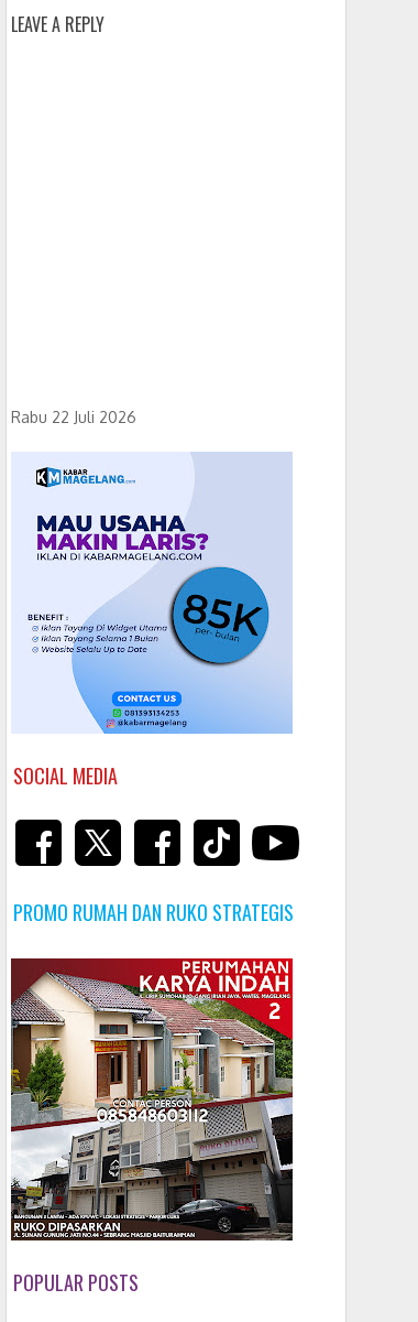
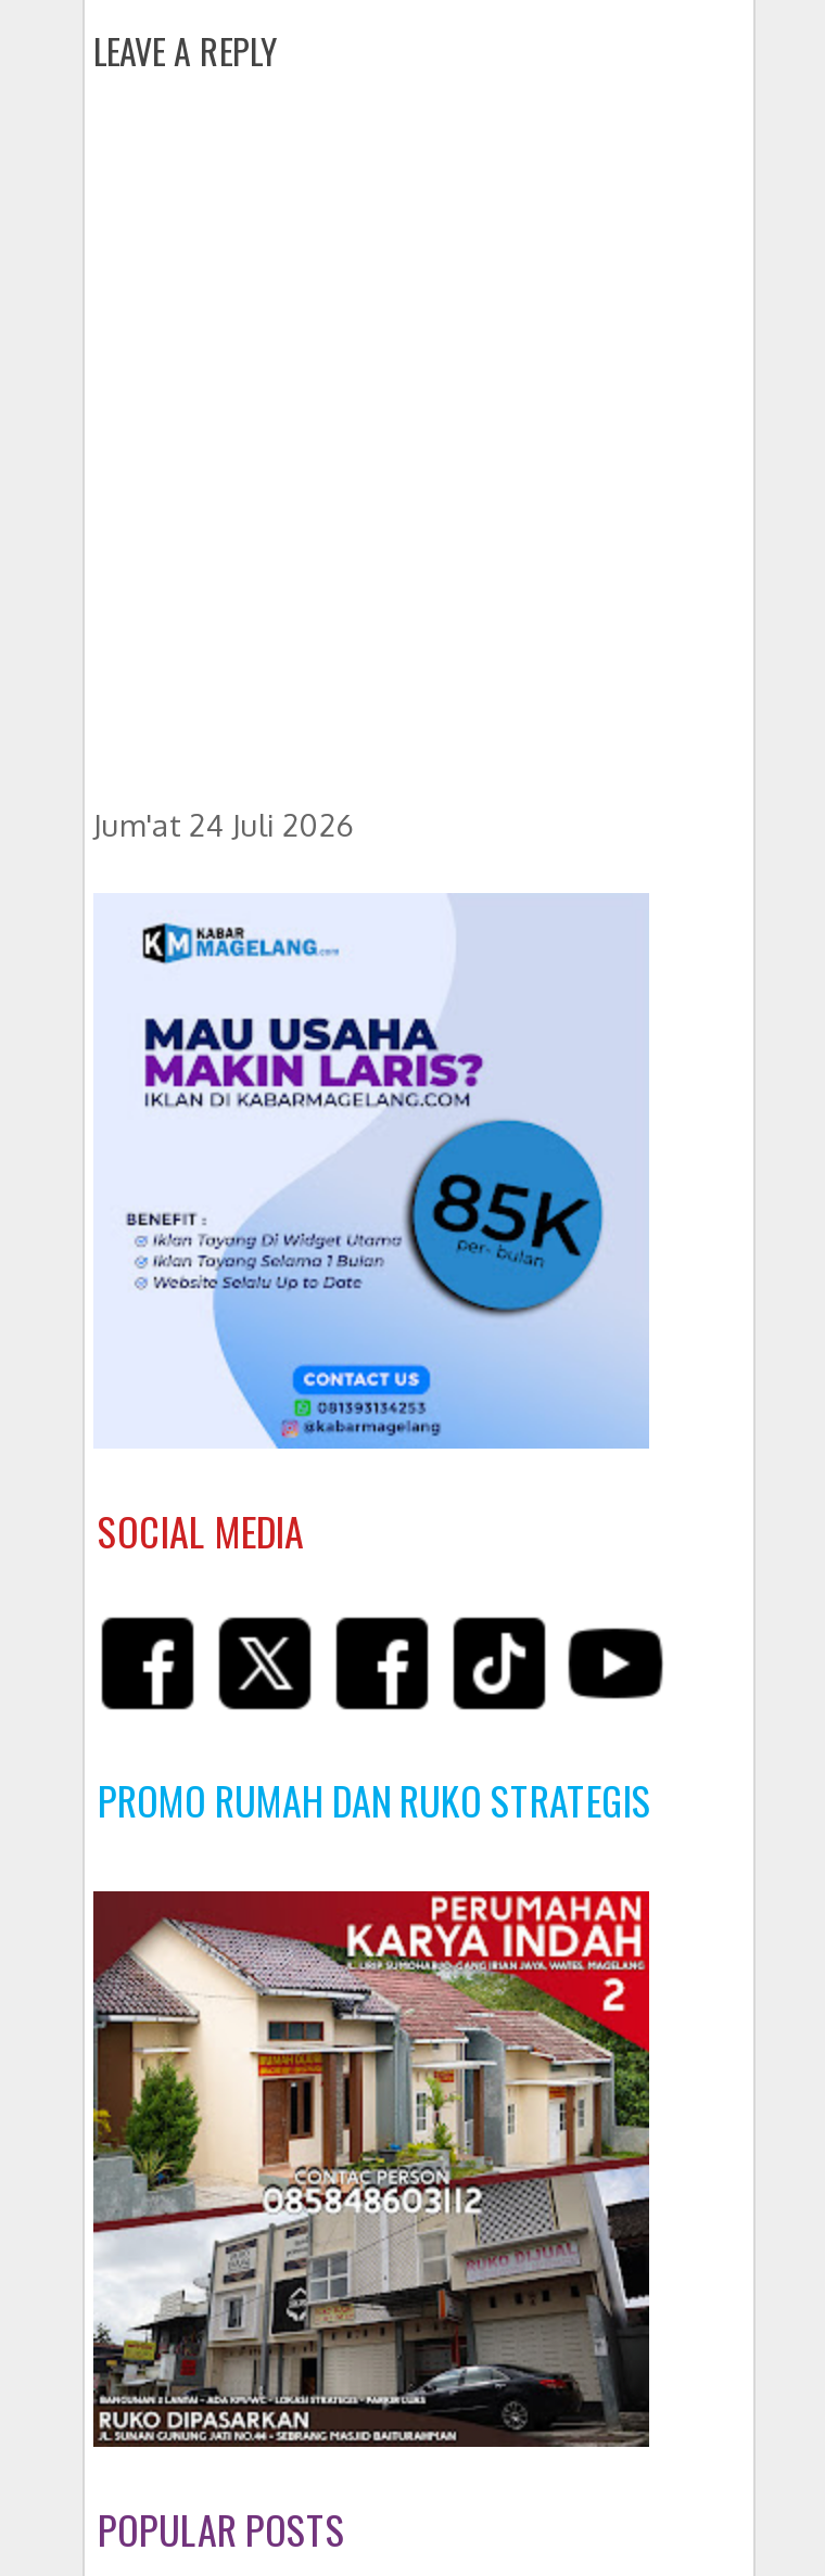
- Rabu 22 Juli 2026
+ Jum'at 24 Juli 2026
